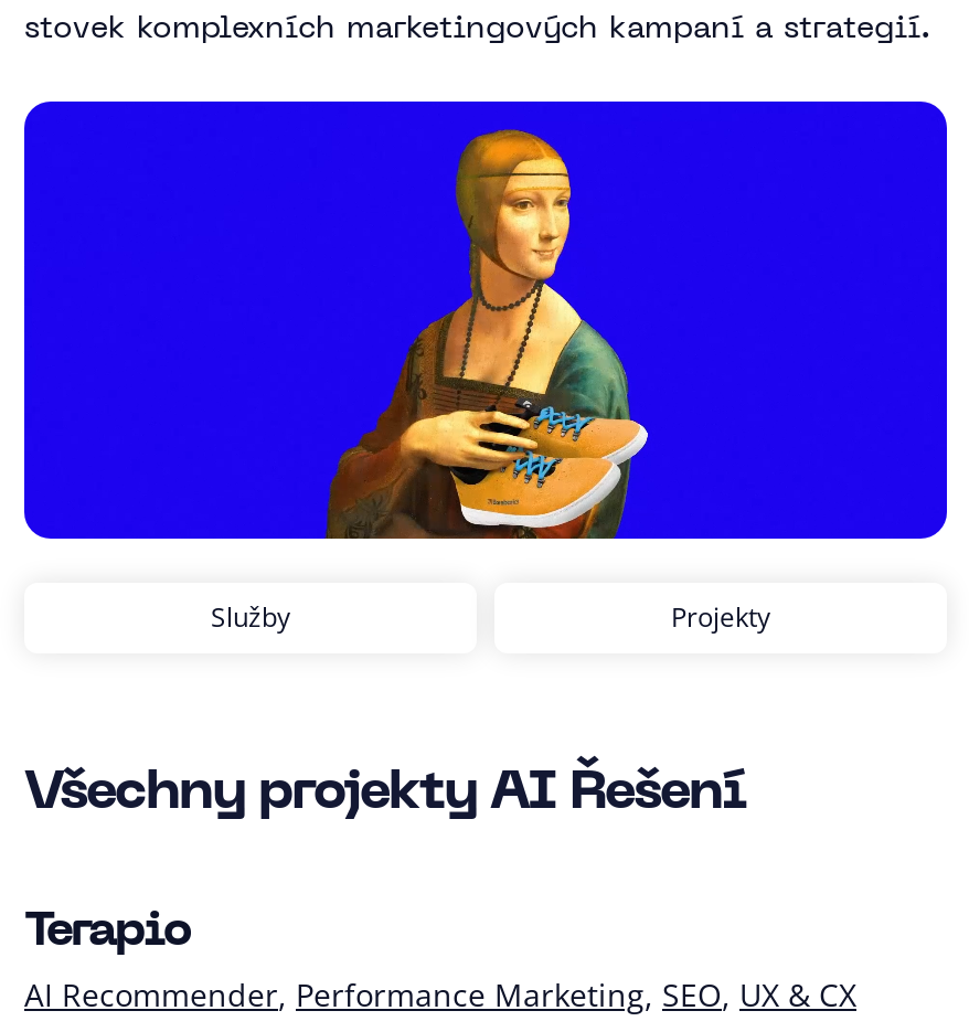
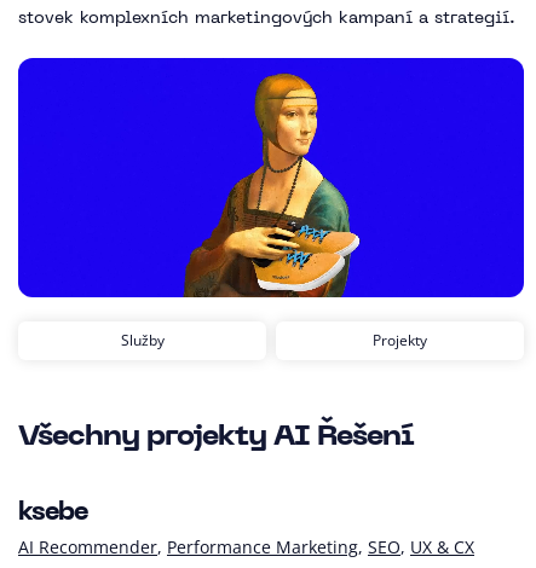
- Terapio
+ ksebe
